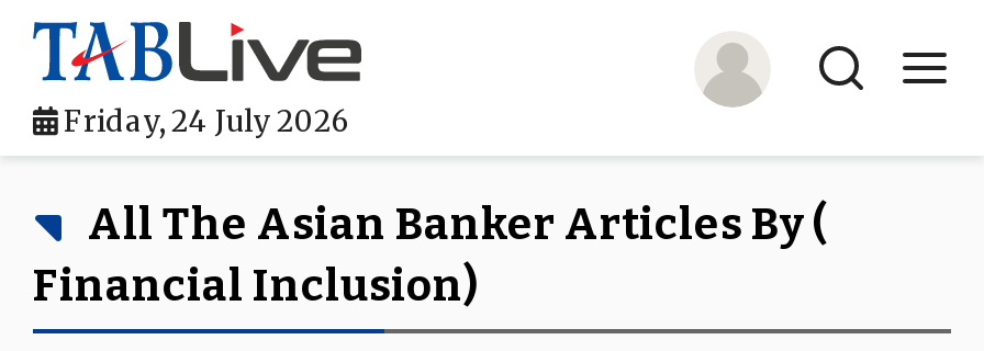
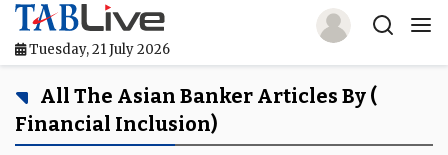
- Friday, 24 July 2026
+ Tuesday, 21 July 2026
